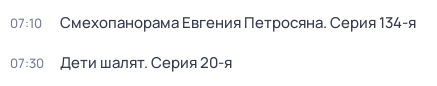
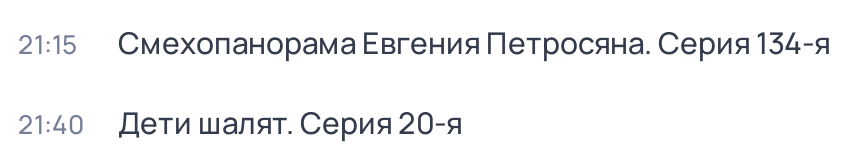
- 07:10 Смехопанорама Евгения Петросяна. Серия 134-я
+ 21:15 Смехопанорама Евгения Петросяна. Серия 134-я

- 07:30 Дети шалят. Серия 20-я
+ 21:40 Дети шалят. Серия 20-я
